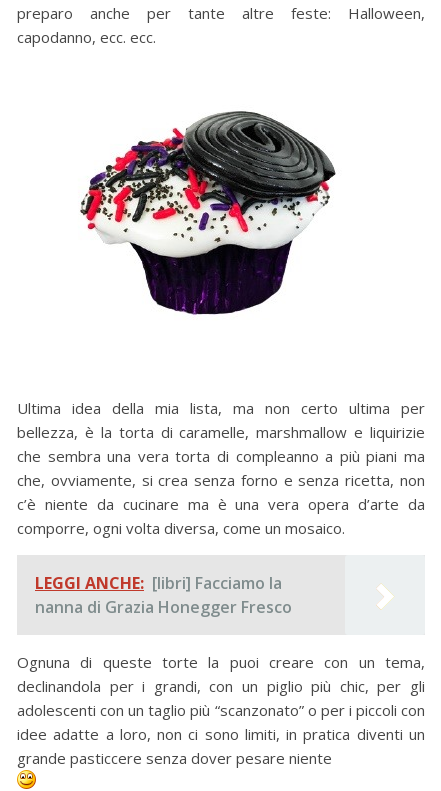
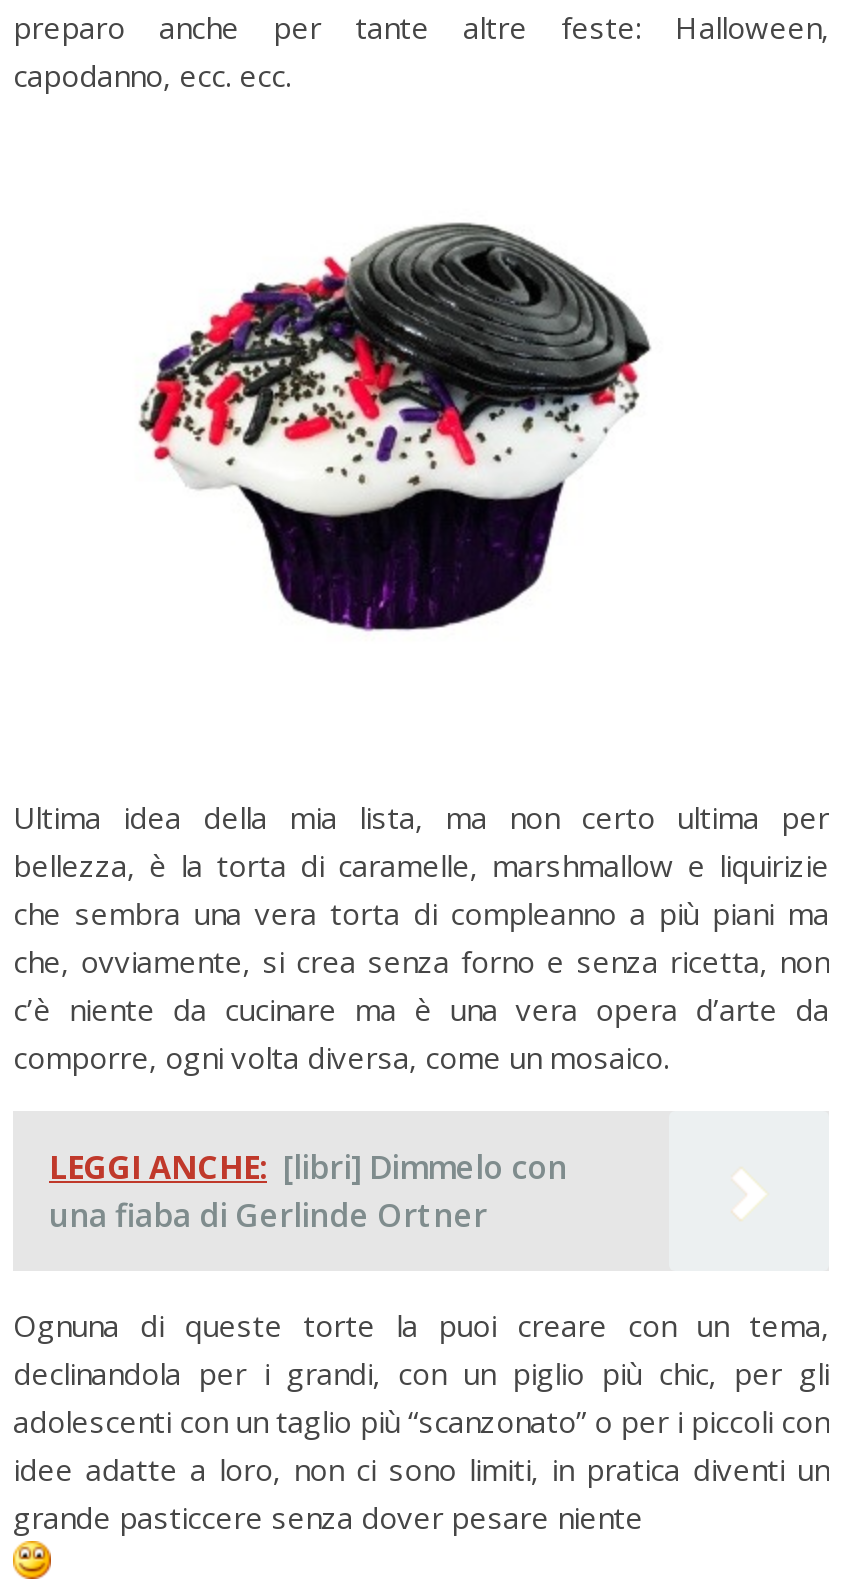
- LEGGI ANCHE: [libri] Facciamo la
- nanna di Grazia Honegger Fresco
+ LEGGI ANCHE: [libri] Dimmelo con
+ una fiaba di Gerlinde Ortner
